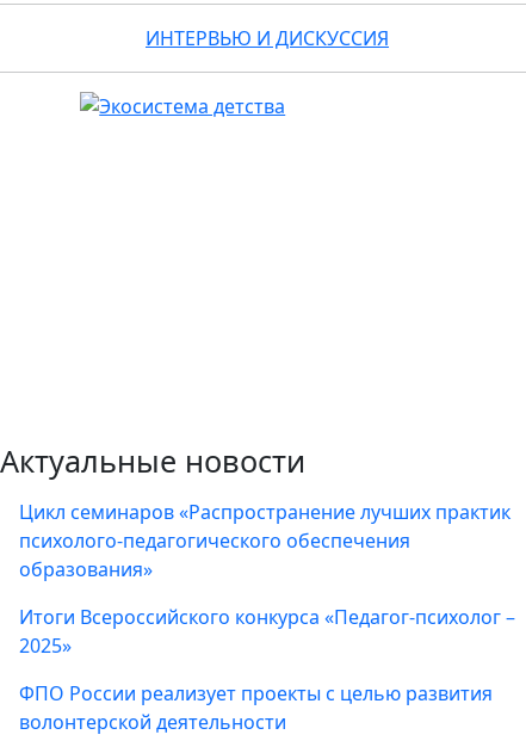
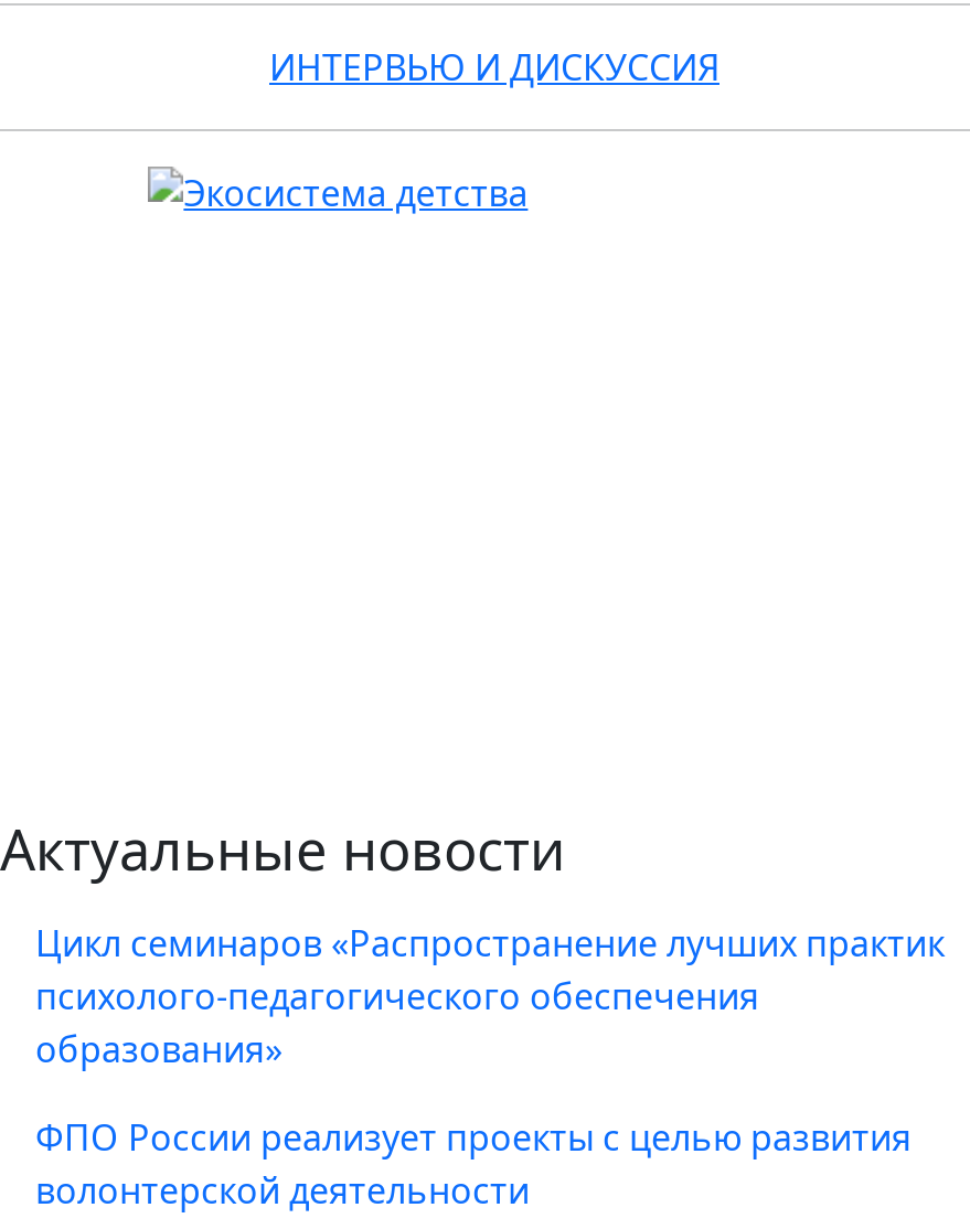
- Итоги Всероссийского конкурса «Педагог-психолог –
- 2025»
